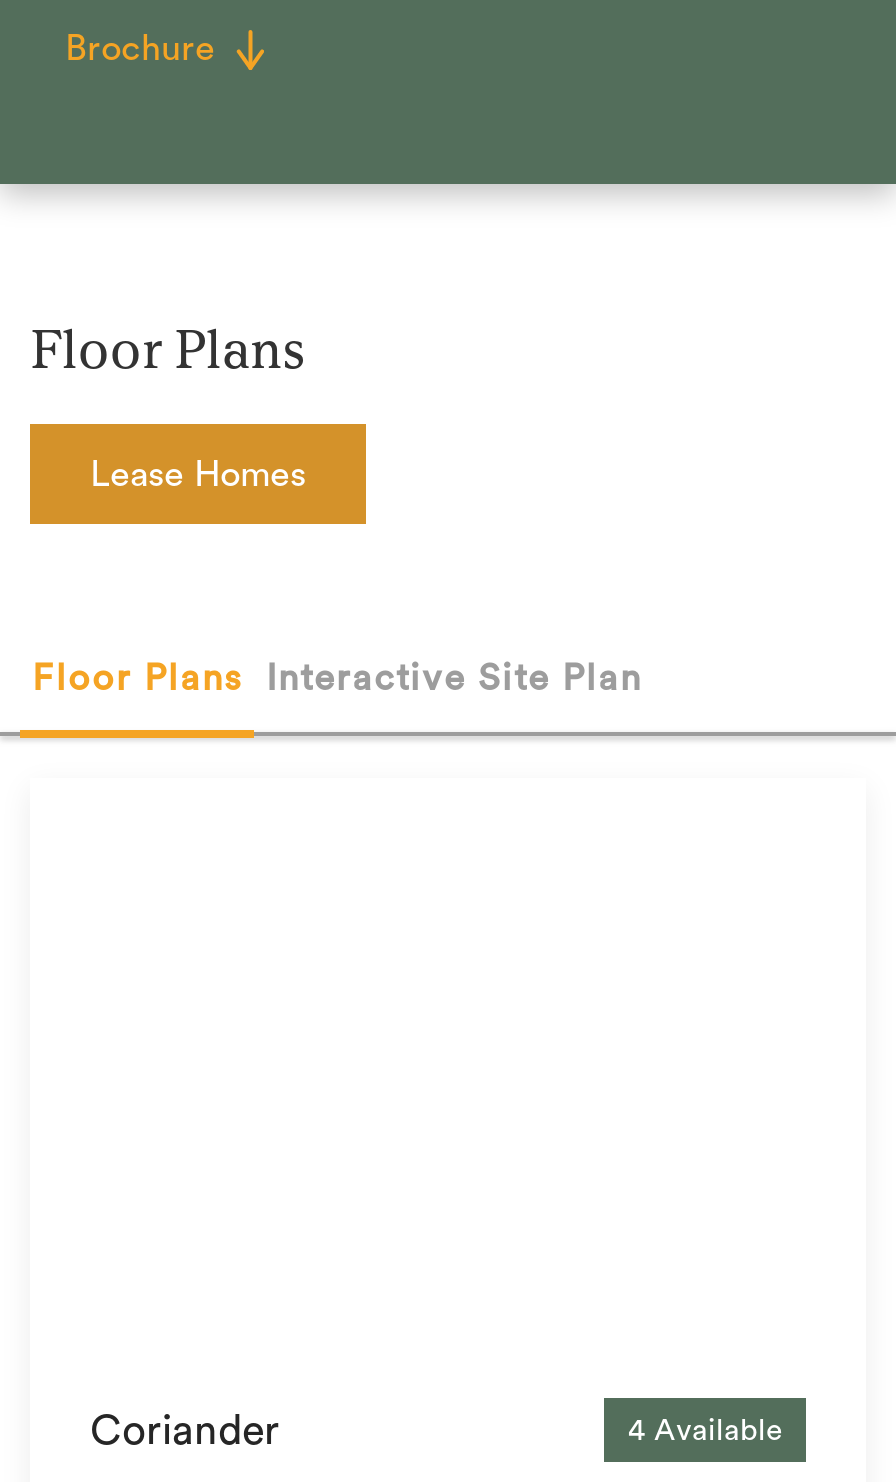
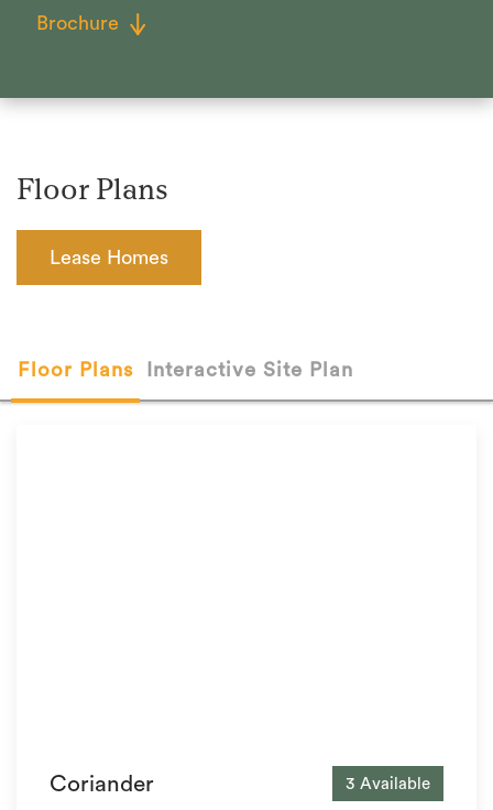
- 4 Available
+ 3 Available
